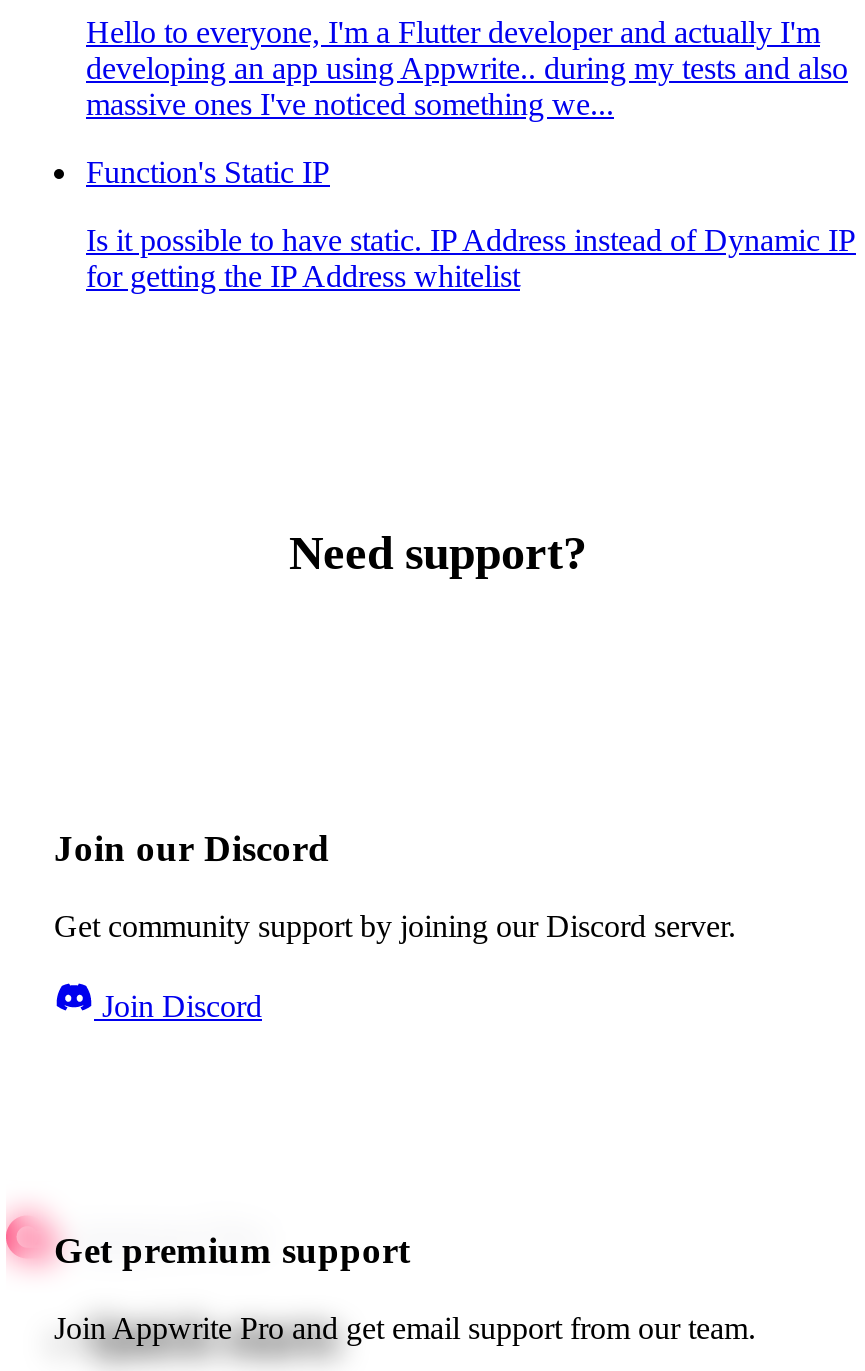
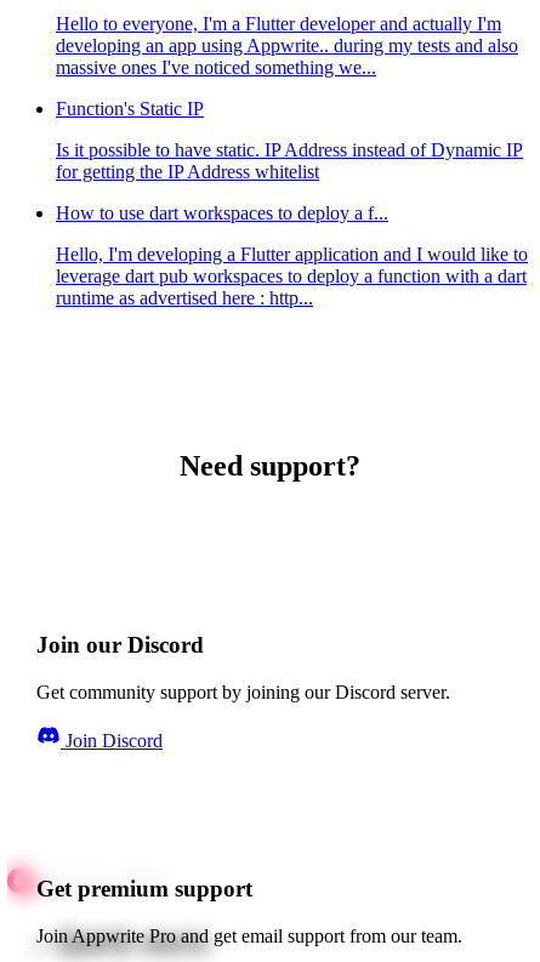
+ How to use dart workspaces to deploy a f...
+ Hello, I'm developing a Flutter application and I would like to
+ leverage dart pub workspaces to deploy a function with a dart
+ runtime as advertised here : http...
